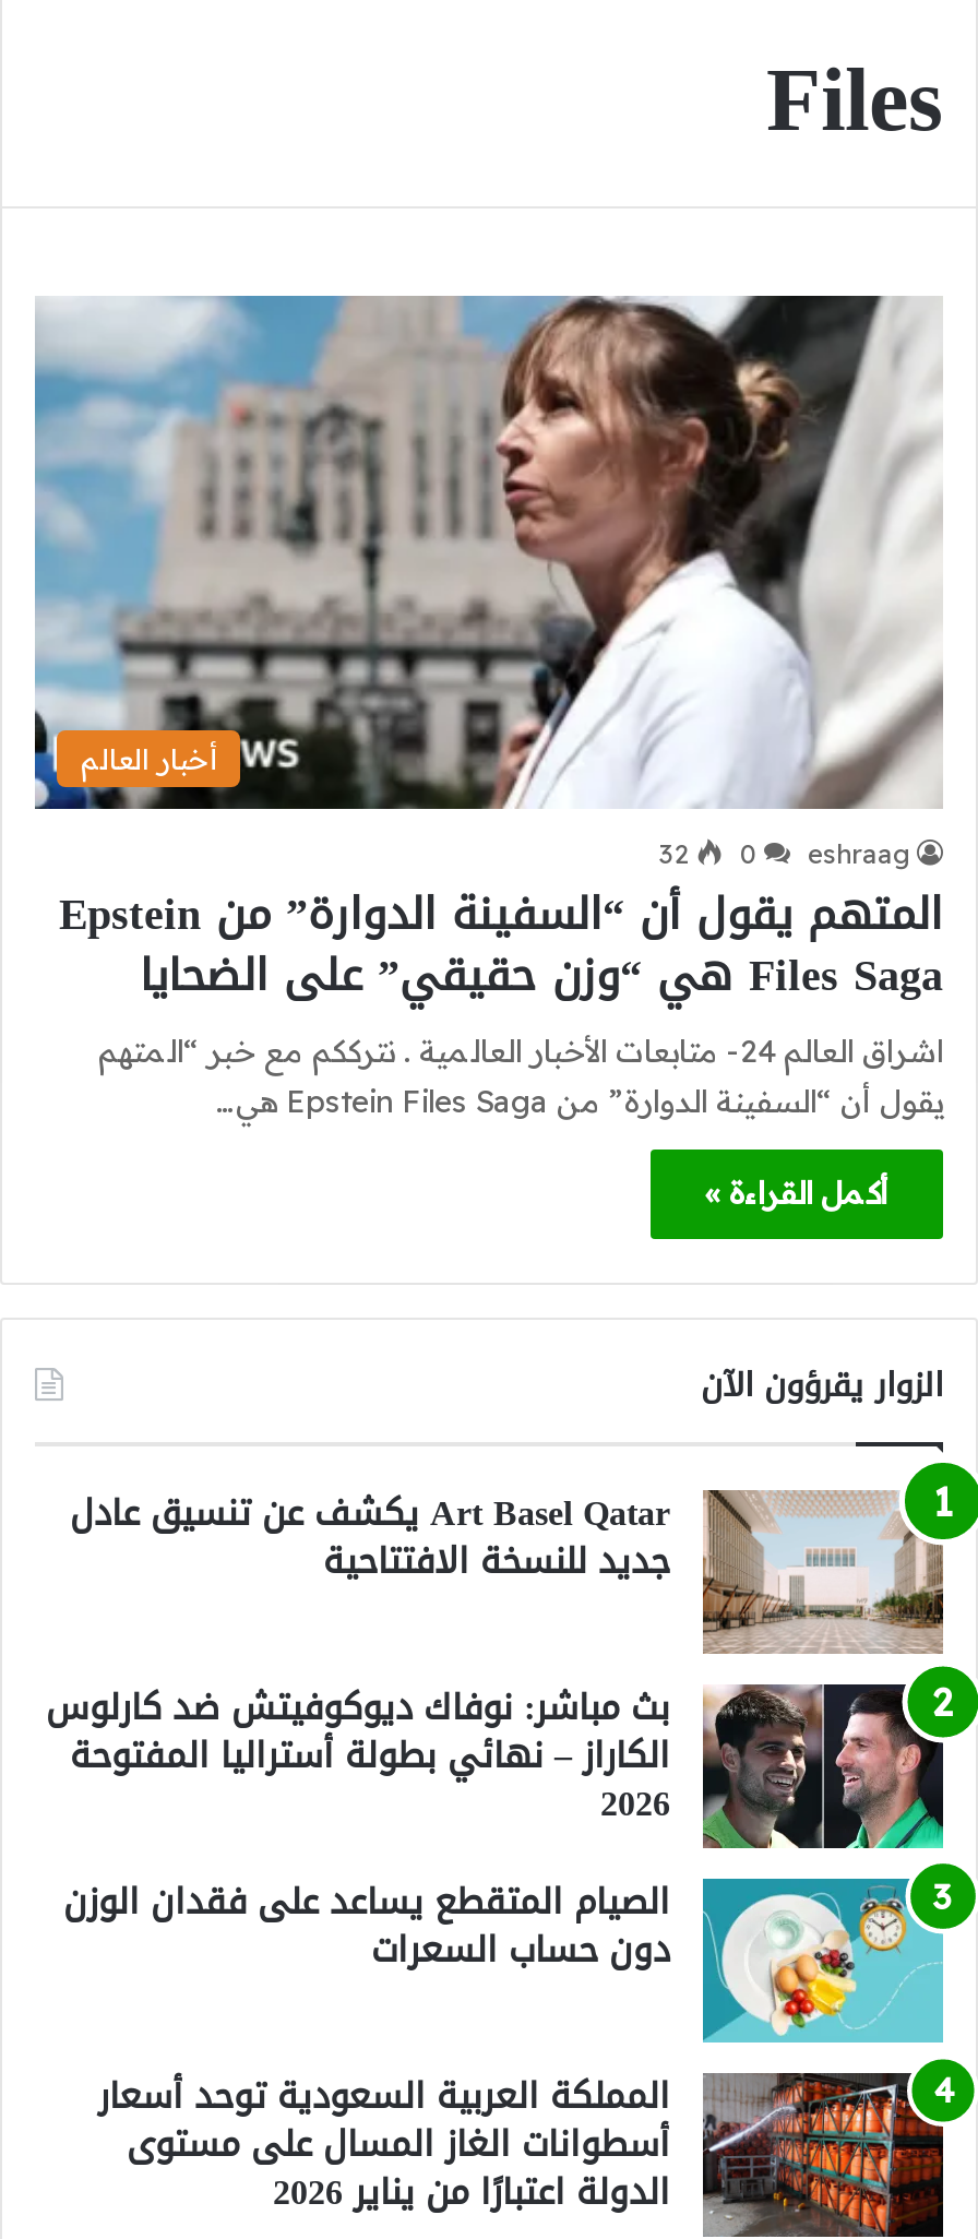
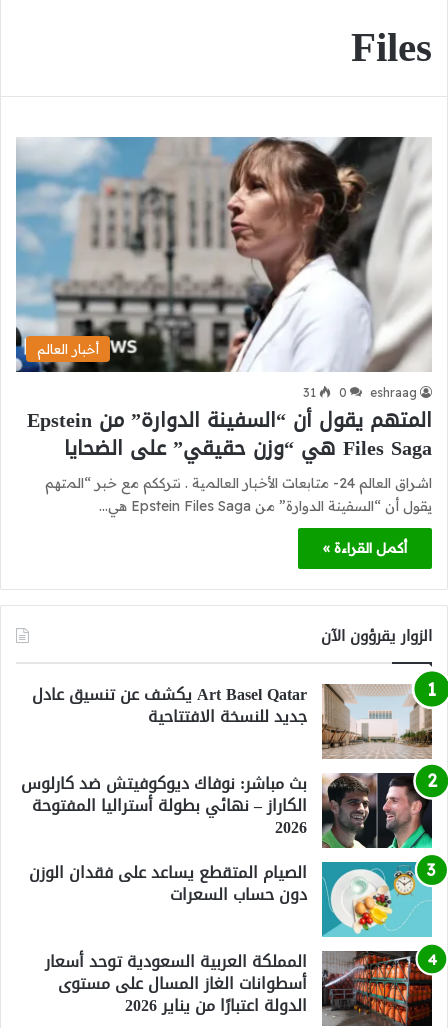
- 32 0 eshraag
+ 31 0 eshraag
